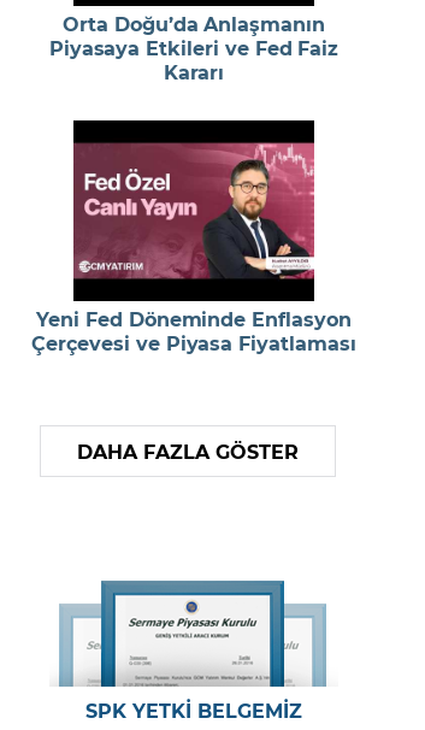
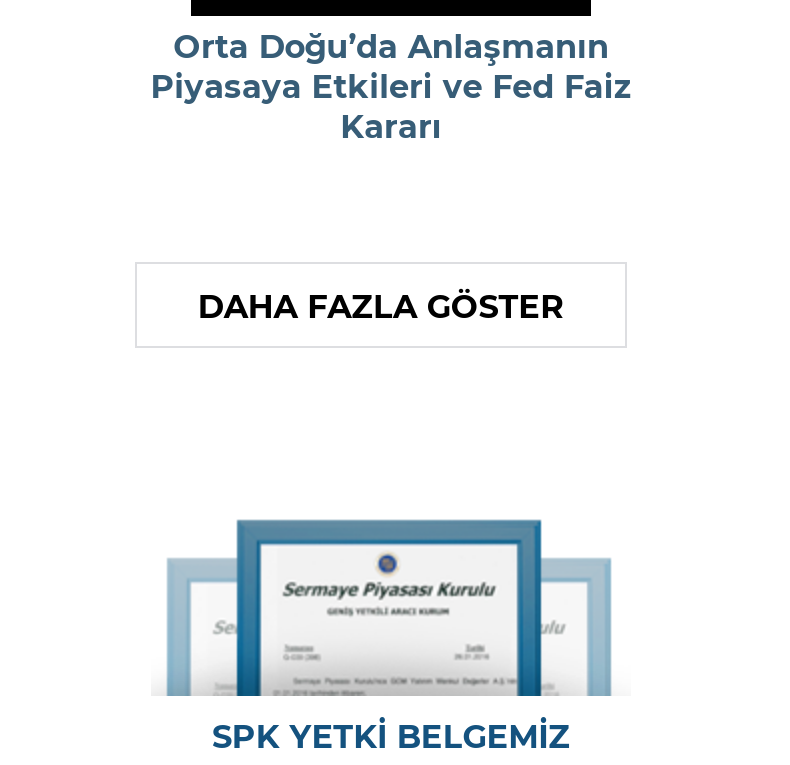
- [image]
- Yeni Fed Döneminde Enflasyon
- Çerçevesi ve Piyasa Fiyatlaması
